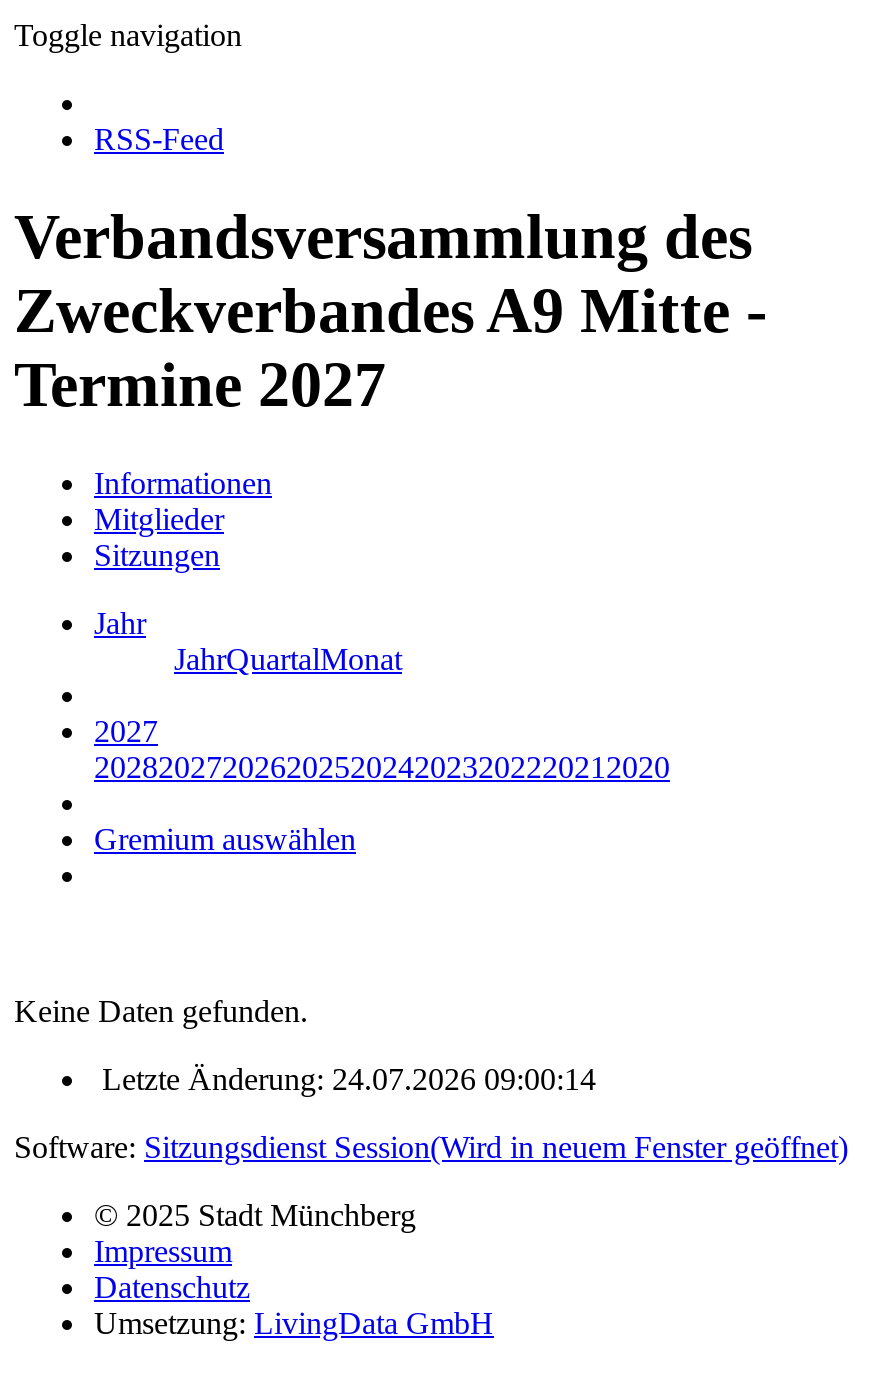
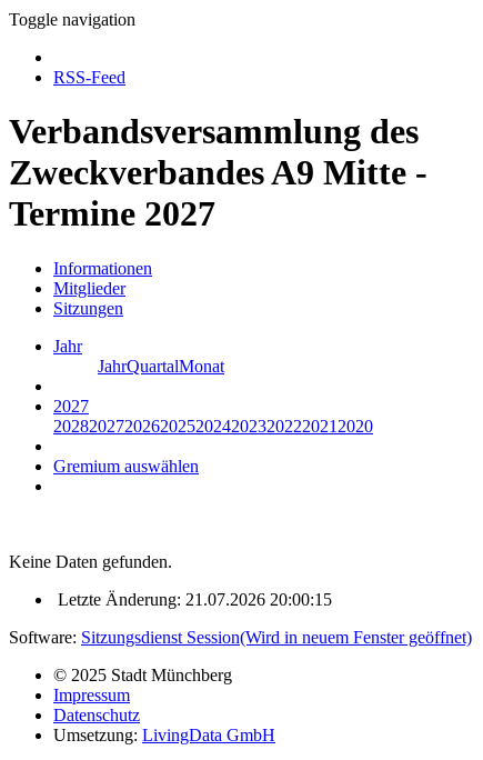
- Letzte Änderung: 24.07.2026 09:00:14
+ Letzte Änderung: 21.07.2026 20:00:15
